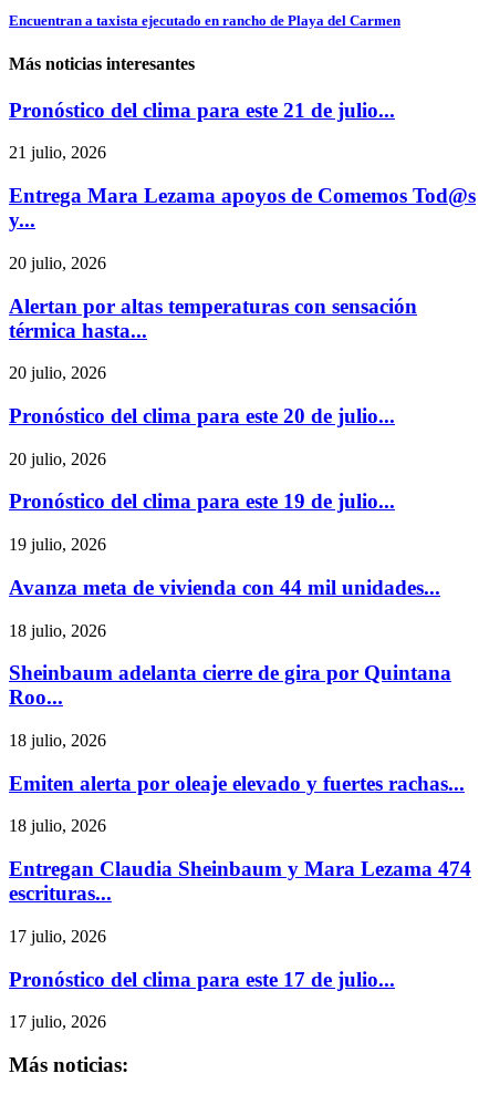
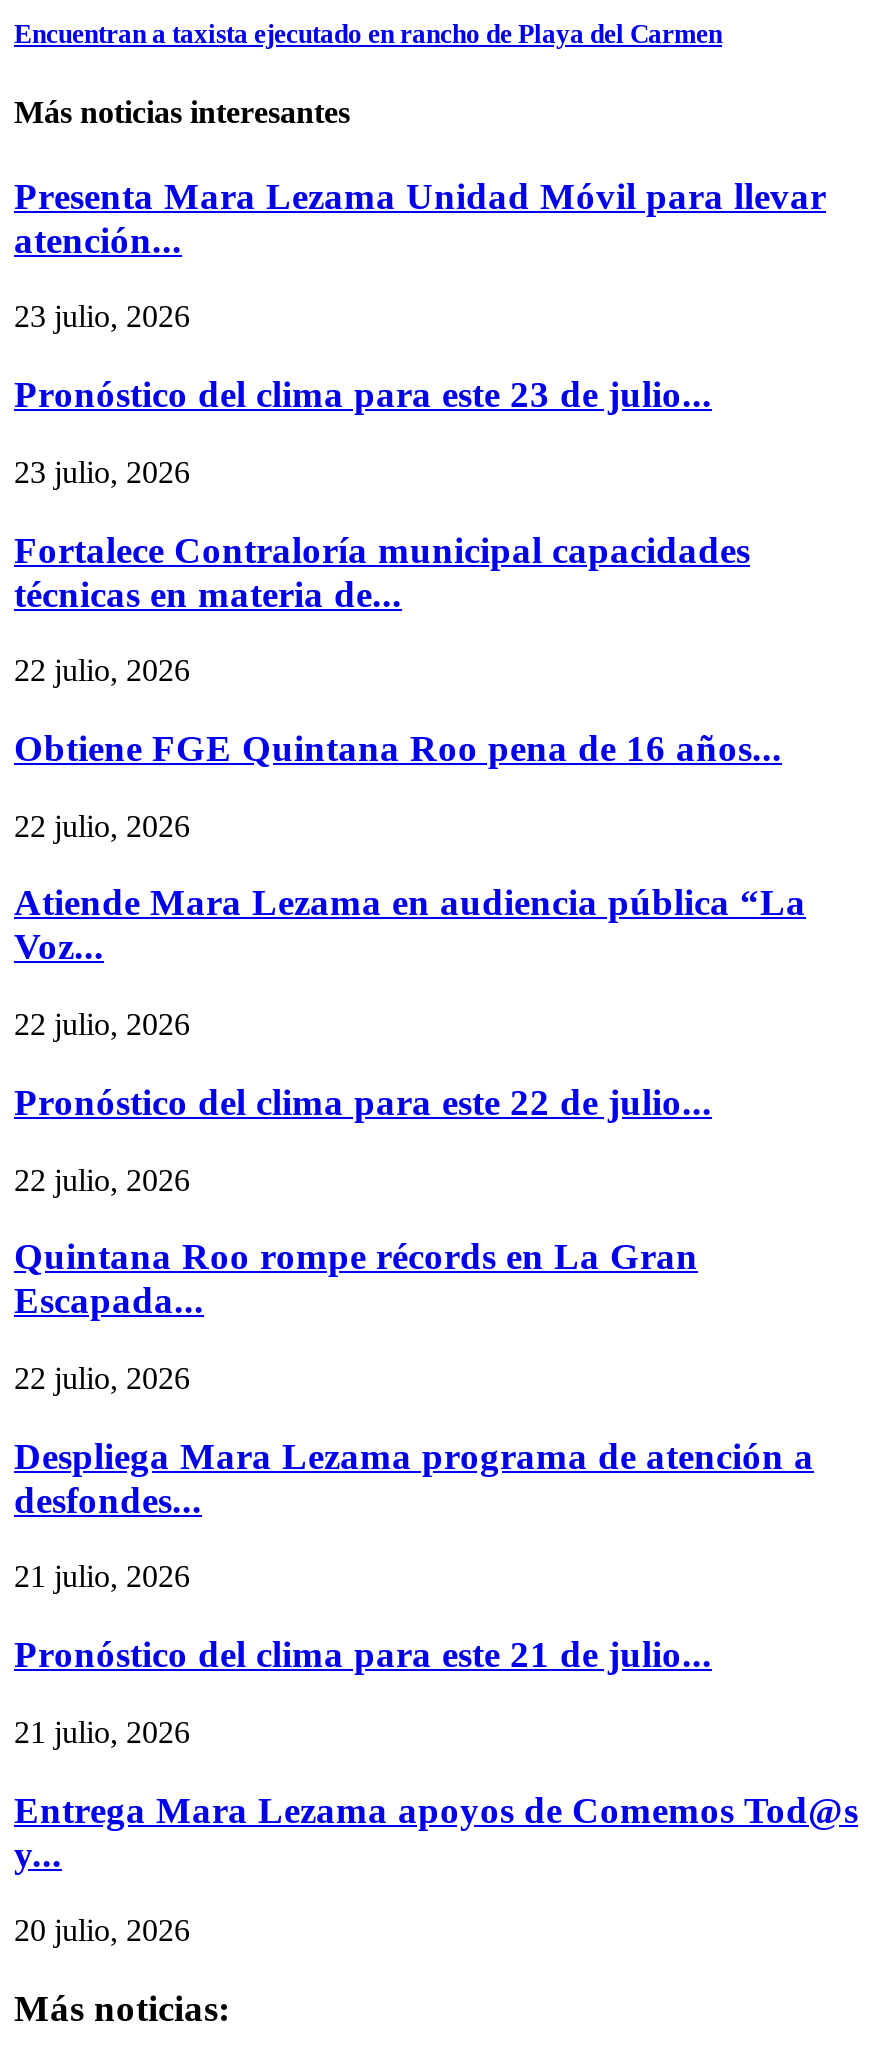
+ Presenta Mara Lezama Unidad Móvil para llevar
+ atención...
+ 23 julio, 2026
+ Pronóstico del clima para este 23 de julio...
+ 23 julio, 2026
+ Fortalece Contraloría municipal capacidades
+ técnicas en materia de...
+ 22 julio, 2026
+ Obtiene FGE Quintana Roo pena de 16 años...
+ 22 julio, 2026
+ Atiende Mara Lezama en audiencia pública “La
+ Voz...
+ 22 julio, 2026
+ Pronóstico del clima para este 22 de julio...
+ 22 julio, 2026
+ Quintana Roo rompe récords en La Gran
+ Escapada...
+ 22 julio, 2026
+ Despliega Mara Lezama programa de atención a
+ desfondes...
+ 21 julio, 2026

moved down: Pronóstico del clima para este 21 de julio... | 21 julio, 2026 | Entrega Mara Lezama apoyos de Comemos Tod@s | y... | 20 julio, 2026

- Alertan por altas temperaturas con sensación
- térmica hasta...
- 20 julio, 2026
- Pronóstico del clima para este 20 de julio...
- 20 julio, 2026
- Pronóstico del clima para este 19 de julio...
- 19 julio, 2026
- Avanza meta de vivienda con 44 mil unidades...
- 18 julio, 2026
- Sheinbaum adelanta cierre de gira por Quintana
- Roo...
- 18 julio, 2026
- Emiten alerta por oleaje elevado y fuertes rachas...
- 18 julio, 2026
- Entregan Claudia Sheinbaum y Mara Lezama 474
- escrituras...
- 17 julio, 2026
- Pronóstico del clima para este 17 de julio...
- 17 julio, 2026
